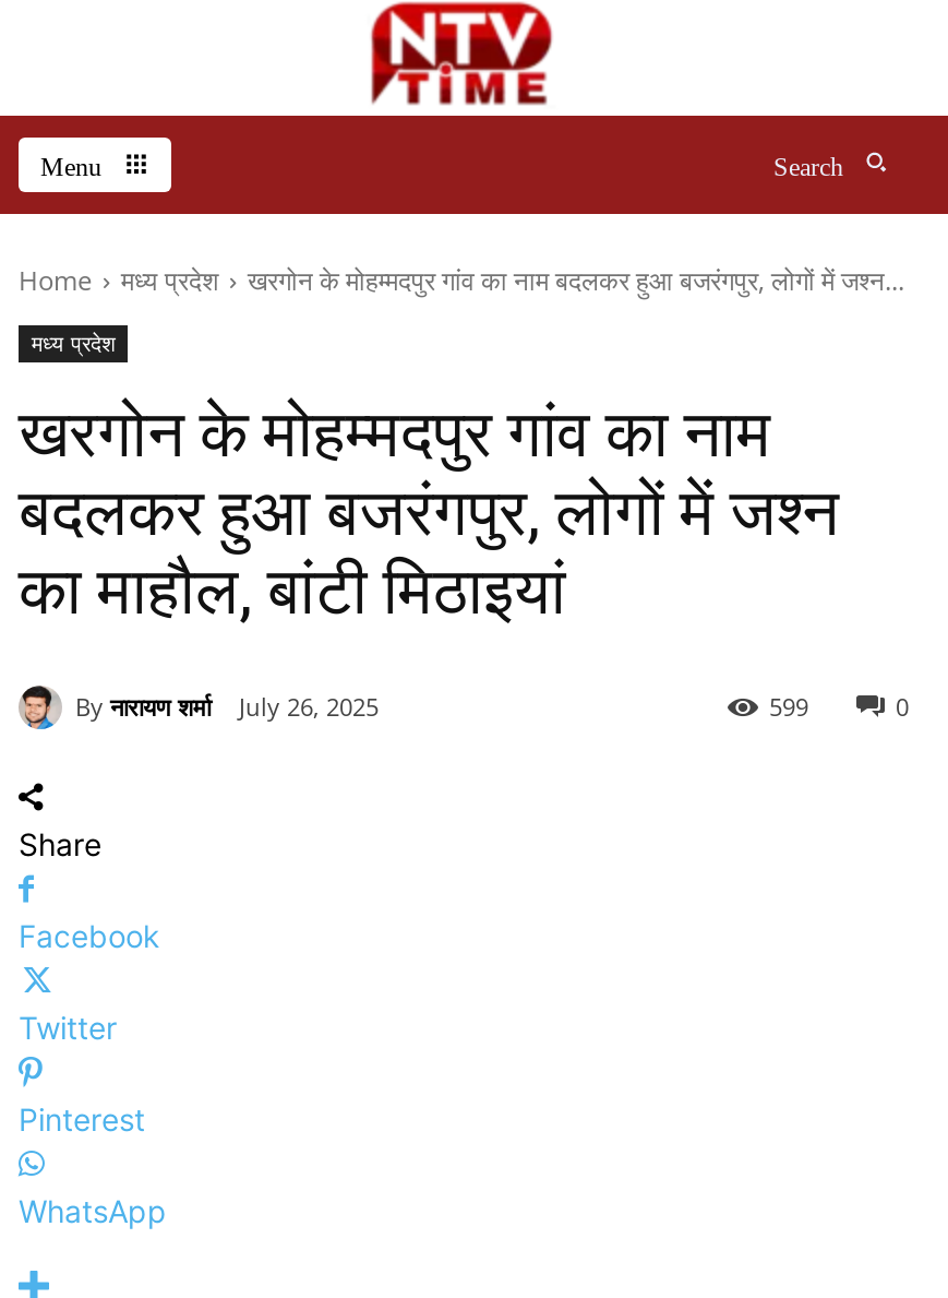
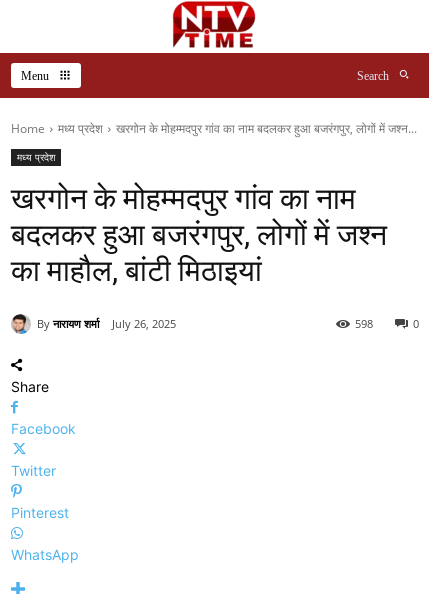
- 599
+ 598
